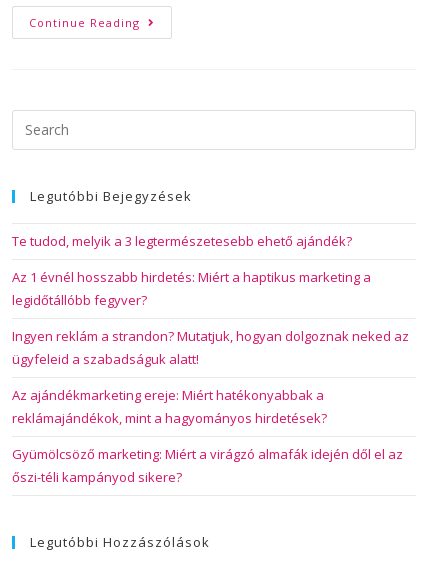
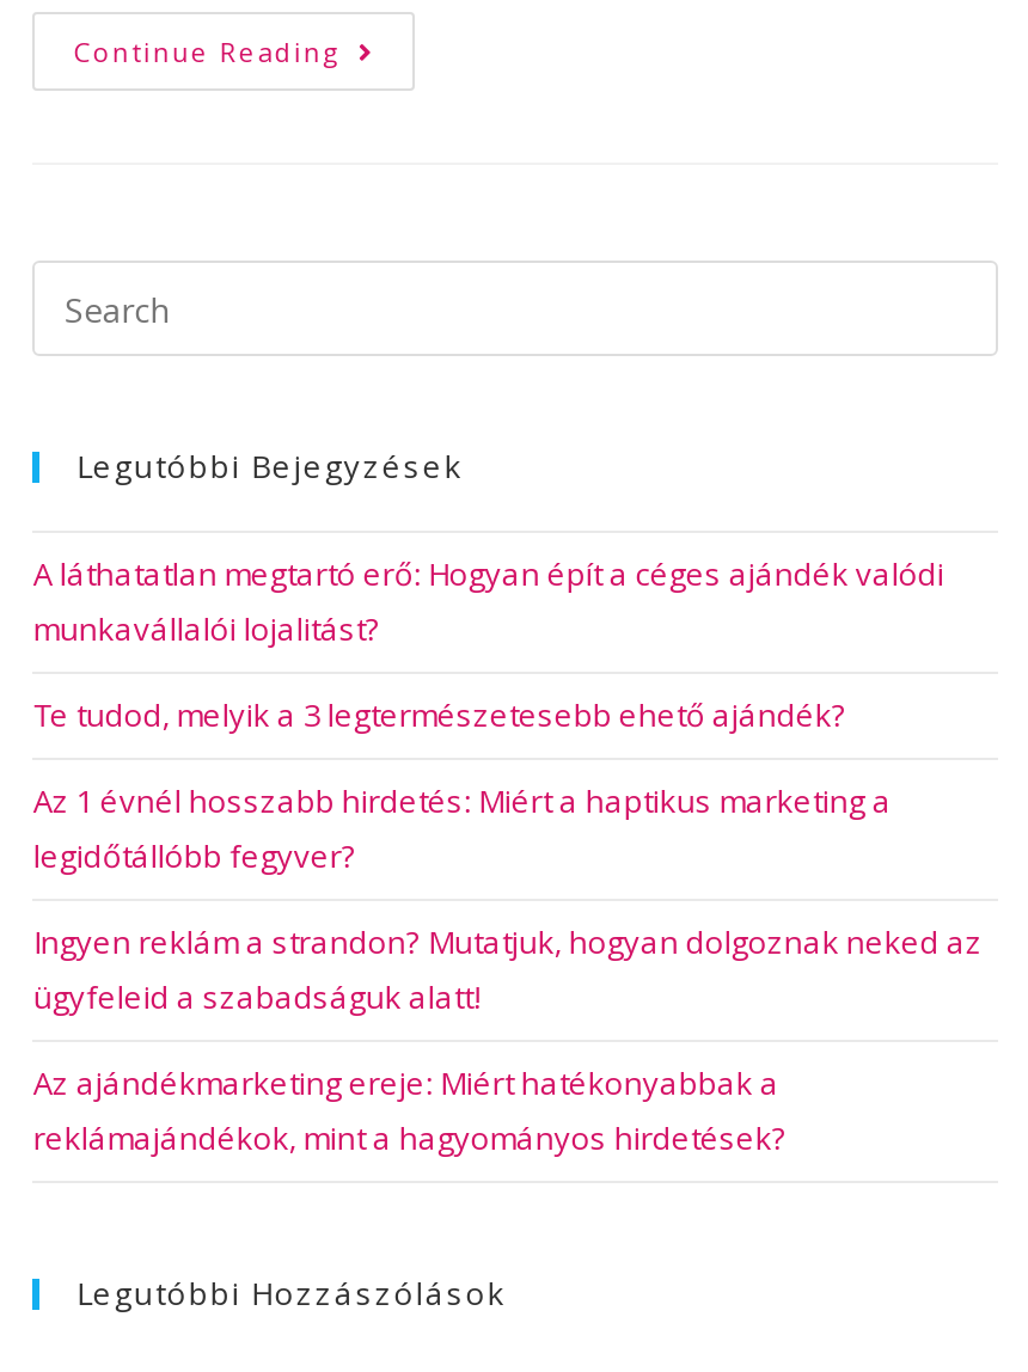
+ A láthatatlan megtartó erő: Hogyan épít a céges ajándék valódi
+ munkavállalói lojalitást?

moved down: Te tudod, melyik a 3 legtermészetesebb ehető ajándék? | Az 1 évnél hosszabb hirdetés: Miért a haptikus marketing a | legidőtállóbb fegyver? | Ingyen reklám a strandon? Mutatjuk, hogyan dolgoznak neked az | ügyfeleid a szabadságuk alatt! | Az ajándékmarketing ereje: Miért hatékonyabbak a | reklámajándékok, mint a hagyományos hirdetések?

- Gyümölcsöző marketing: Miért a virágzó almafák idején dől el az
- őszi-téli kampányod sikere?
